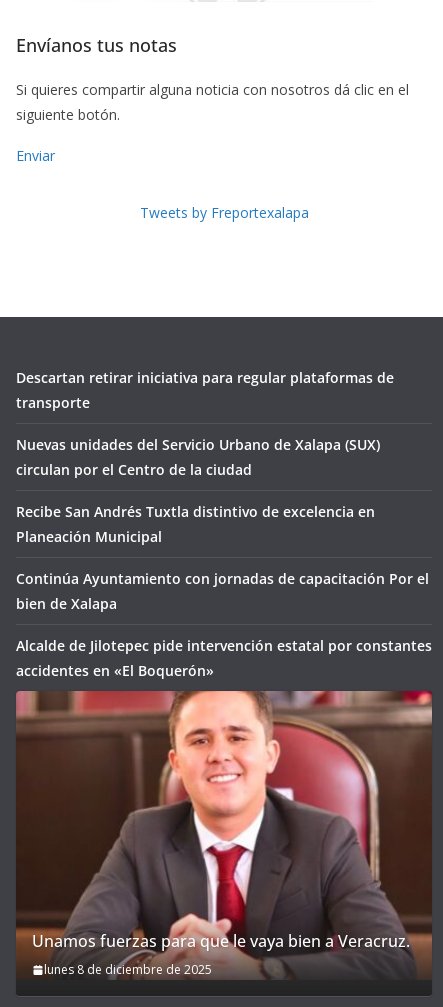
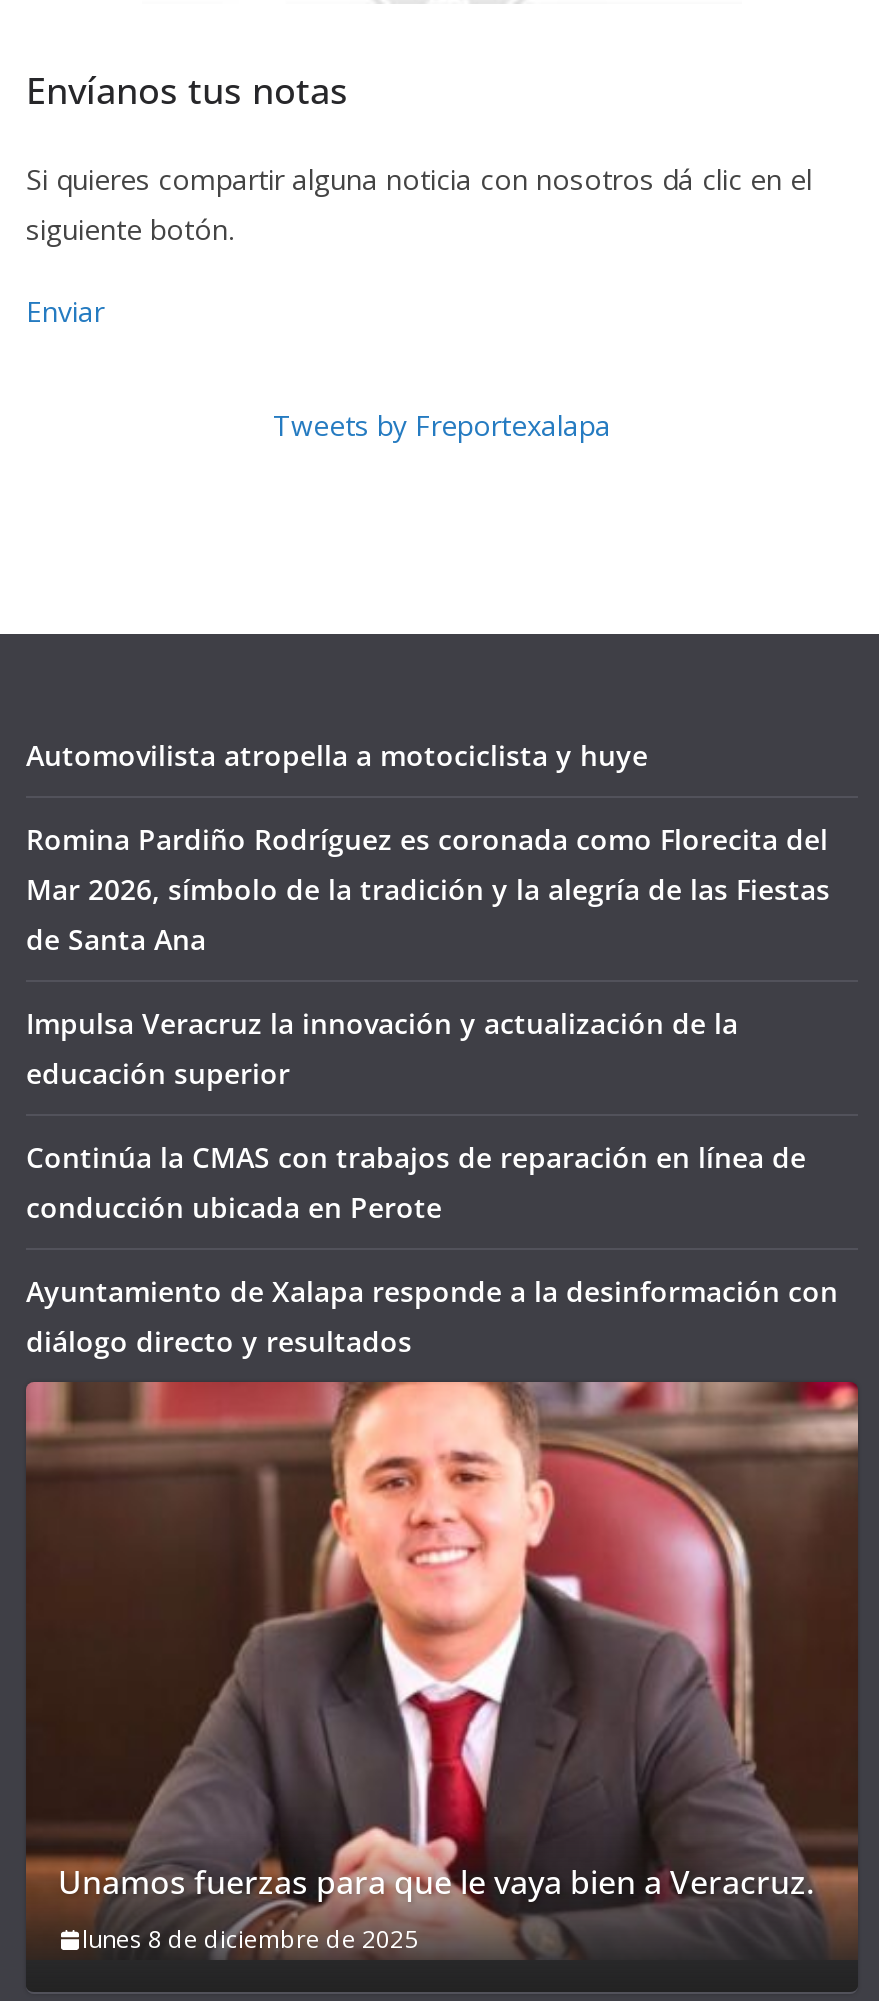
- Descartan retirar iniciativa para regular plataformas de
- transporte
+ Automovilista atropella a motociclista y huye

- Nuevas unidades del Servicio Urbano de Xalapa (SUX)
- circulan por el Centro de la ciudad
+ Romina Pardiño Rodríguez es coronada como Florecita del
+ Mar 2026, símbolo de la tradición y la alegría de las Fiestas
+ de Santa Ana

- Recibe San Andrés Tuxtla distintivo de excelencia en
- Planeación Municipal
+ Impulsa Veracruz la innovación y actualización de la
+ educación superior

- Continúa Ayuntamiento con jornadas de capacitación Por el
- bien de Xalapa
+ Continúa la CMAS con trabajos de reparación en línea de
+ conducción ubicada en Perote

- Alcalde de Jilotepec pide intervención estatal por constantes
- accidentes en «El Boquerón»
+ Ayuntamiento de Xalapa responde a la desinformación con
+ diálogo directo y resultados
